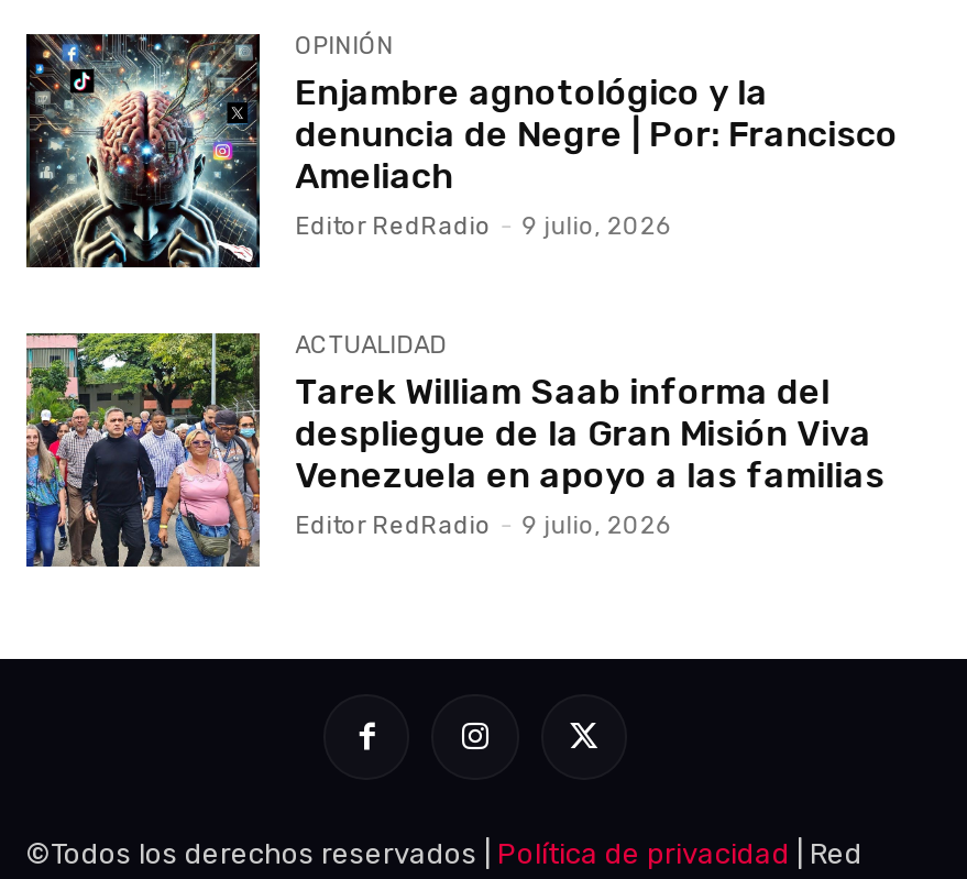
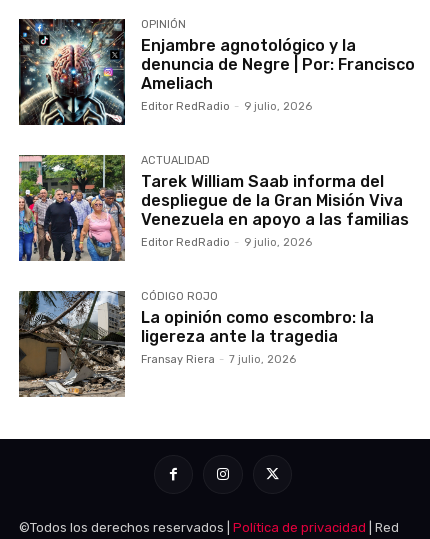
+ [image]
+ CÓDIGO ROJO
+ La opinión como escombro: la
+ ligereza ante la tragedia
+ Fransay Riera - 7 julio, 2026
